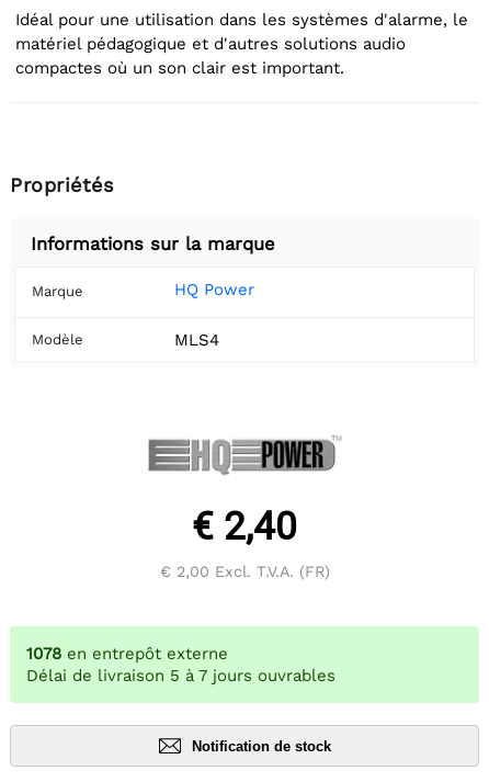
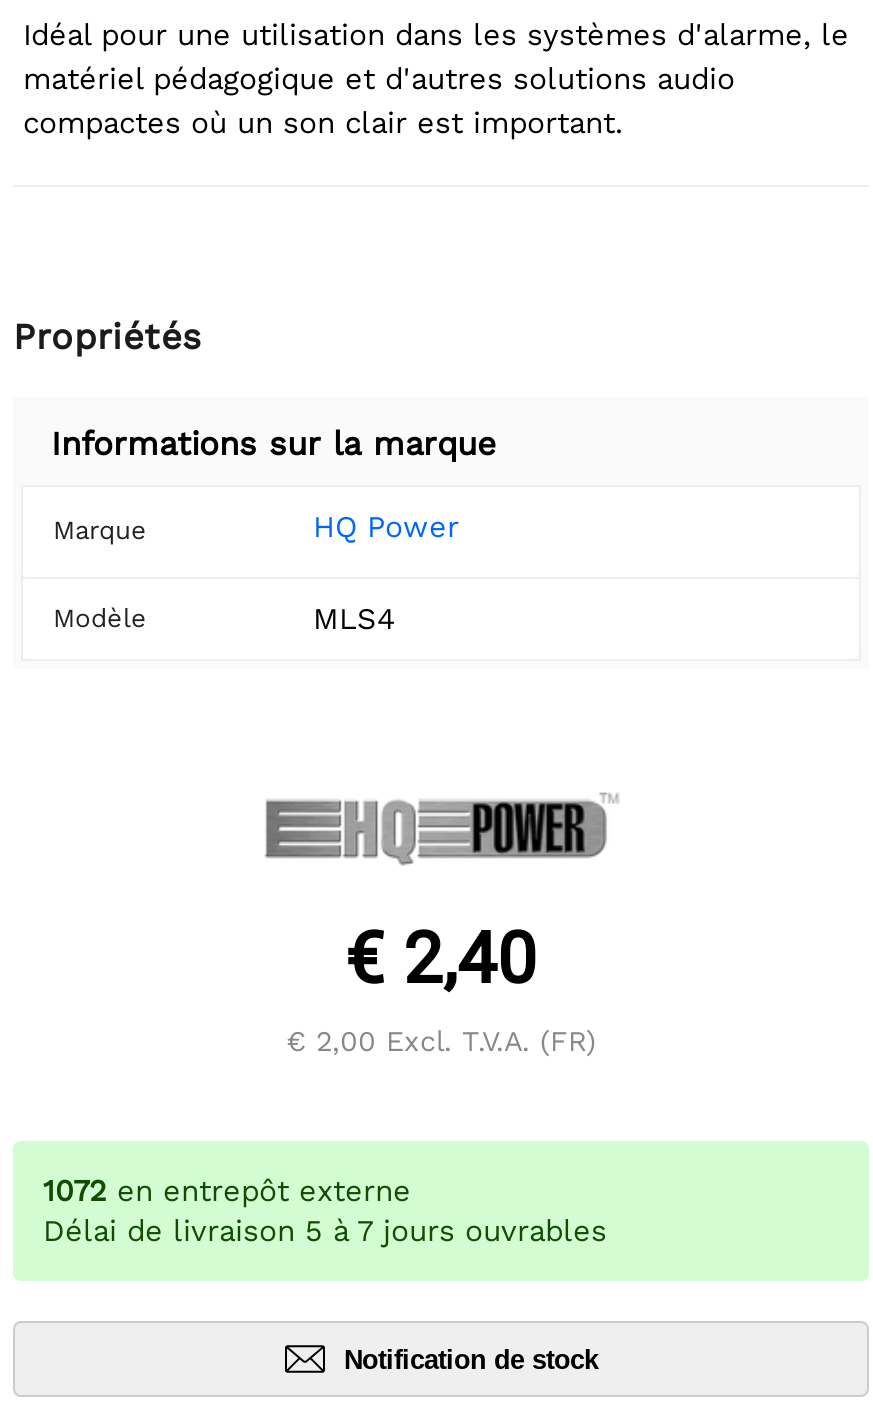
- 1078 en entrepôt externe
+ 1072 en entrepôt externe
